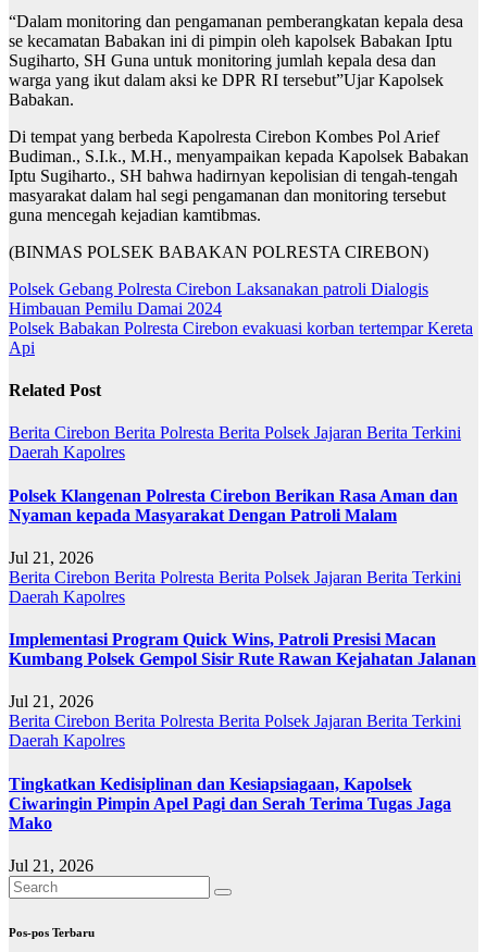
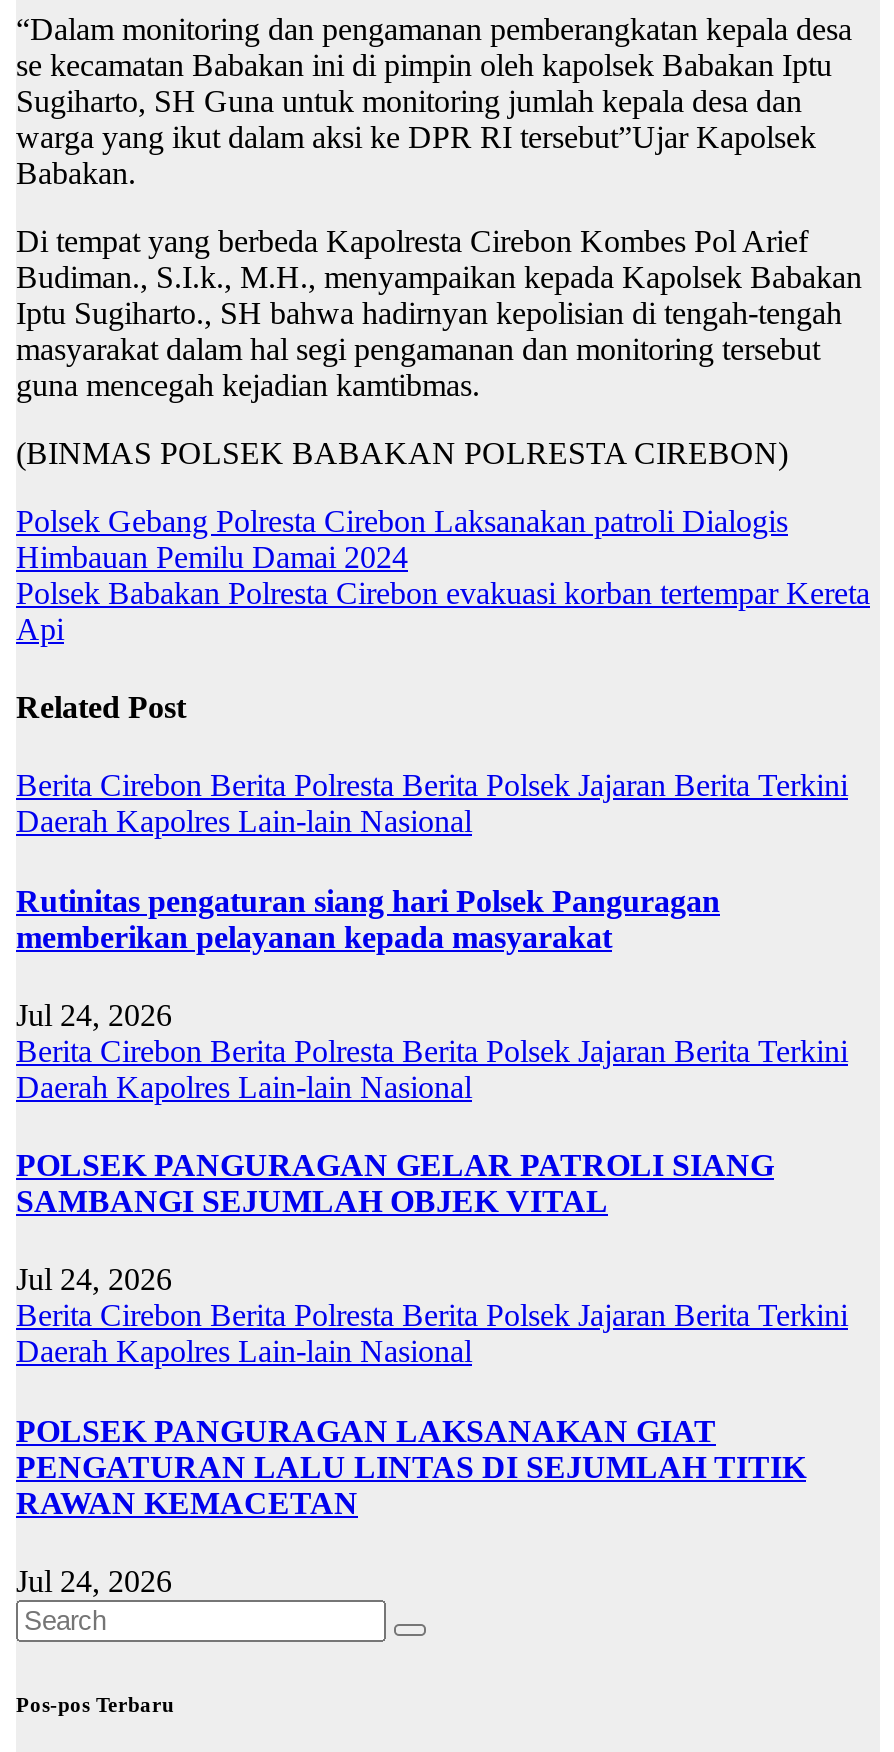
- Daerah Kapolres
+ Daerah Kapolres Lain-lain Nasional

- Polsek Klangenan Polresta Cirebon Berikan Rasa Aman dan
- Nyaman kepada Masyarakat Dengan Patroli Malam
+ Rutinitas pengaturan siang hari Polsek Panguragan
+ memberikan pelayanan kepada masyarakat

- Jul 21, 2026
+ Jul 24, 2026

- Daerah Kapolres
+ Daerah Kapolres Lain-lain Nasional

- Implementasi Program Quick Wins, Patroli Presisi Macan
- Kumbang Polsek Gempol Sisir Rute Rawan Kejahatan Jalanan
+ POLSEK PANGURAGAN GELAR PATROLI SIANG
+ SAMBANGI SEJUMLAH OBJEK VITAL

- Jul 21, 2026
+ Jul 24, 2026

- Daerah Kapolres
+ Daerah Kapolres Lain-lain Nasional

- Tingkatkan Kedisiplinan dan Kesiapsiagaan, Kapolsek
- Ciwaringin Pimpin Apel Pagi dan Serah Terima Tugas Jaga
- Mako
+ POLSEK PANGURAGAN LAKSANAKAN GIAT
+ PENGATURAN LALU LINTAS DI SEJUMLAH TITIK
+ RAWAN KEMACETAN

- Jul 21, 2026
+ Jul 24, 2026
